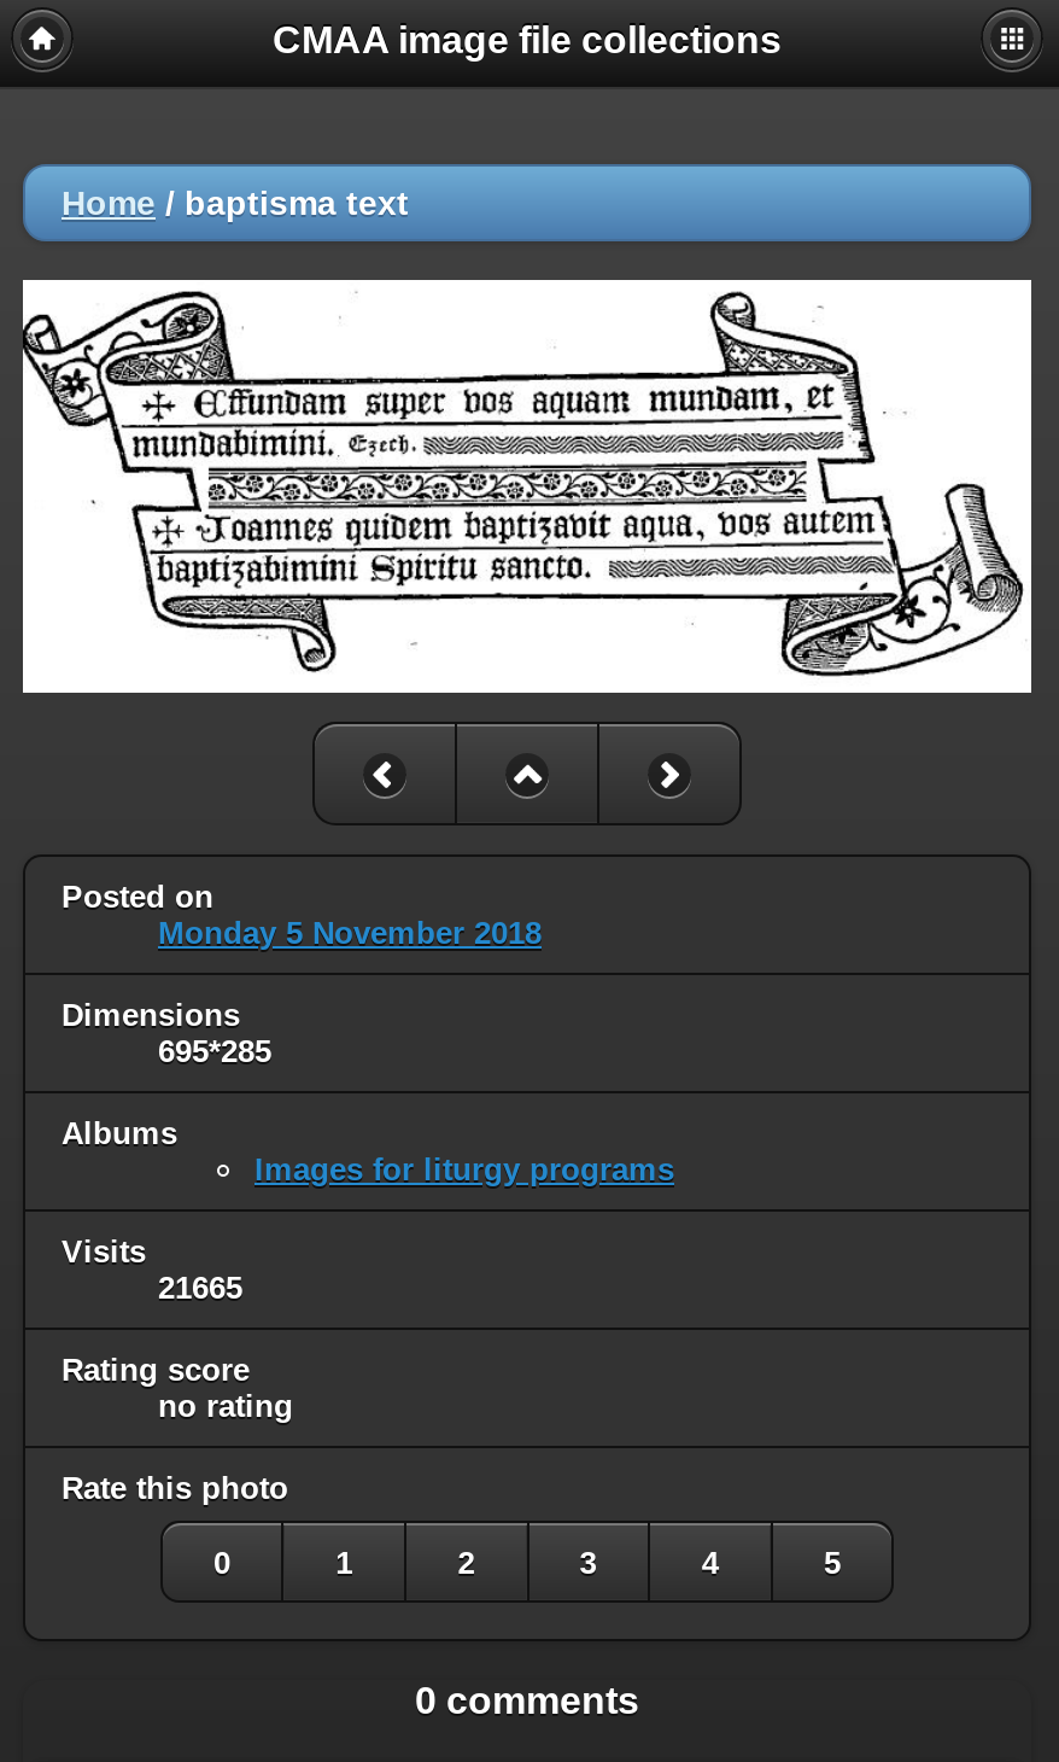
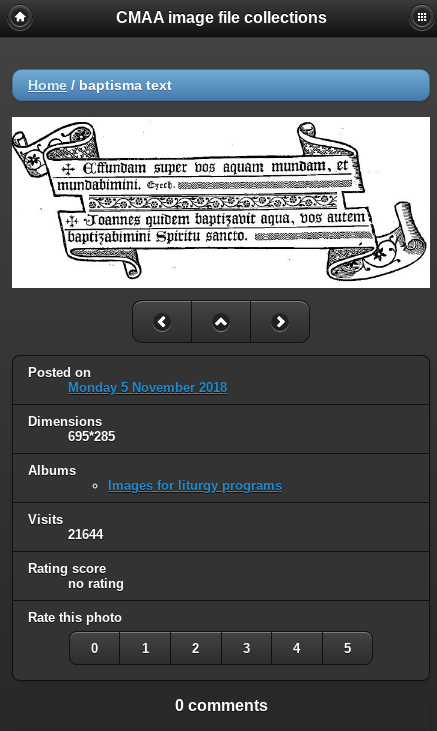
- 21665
+ 21644
